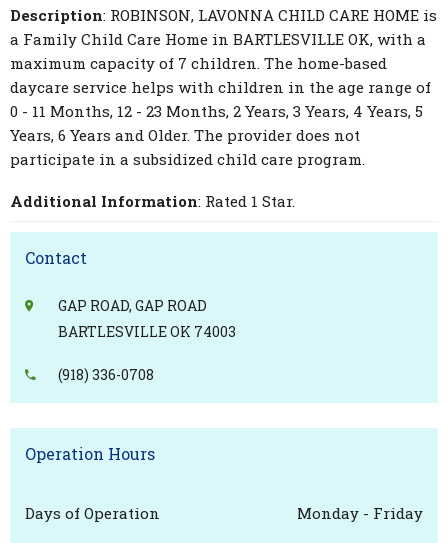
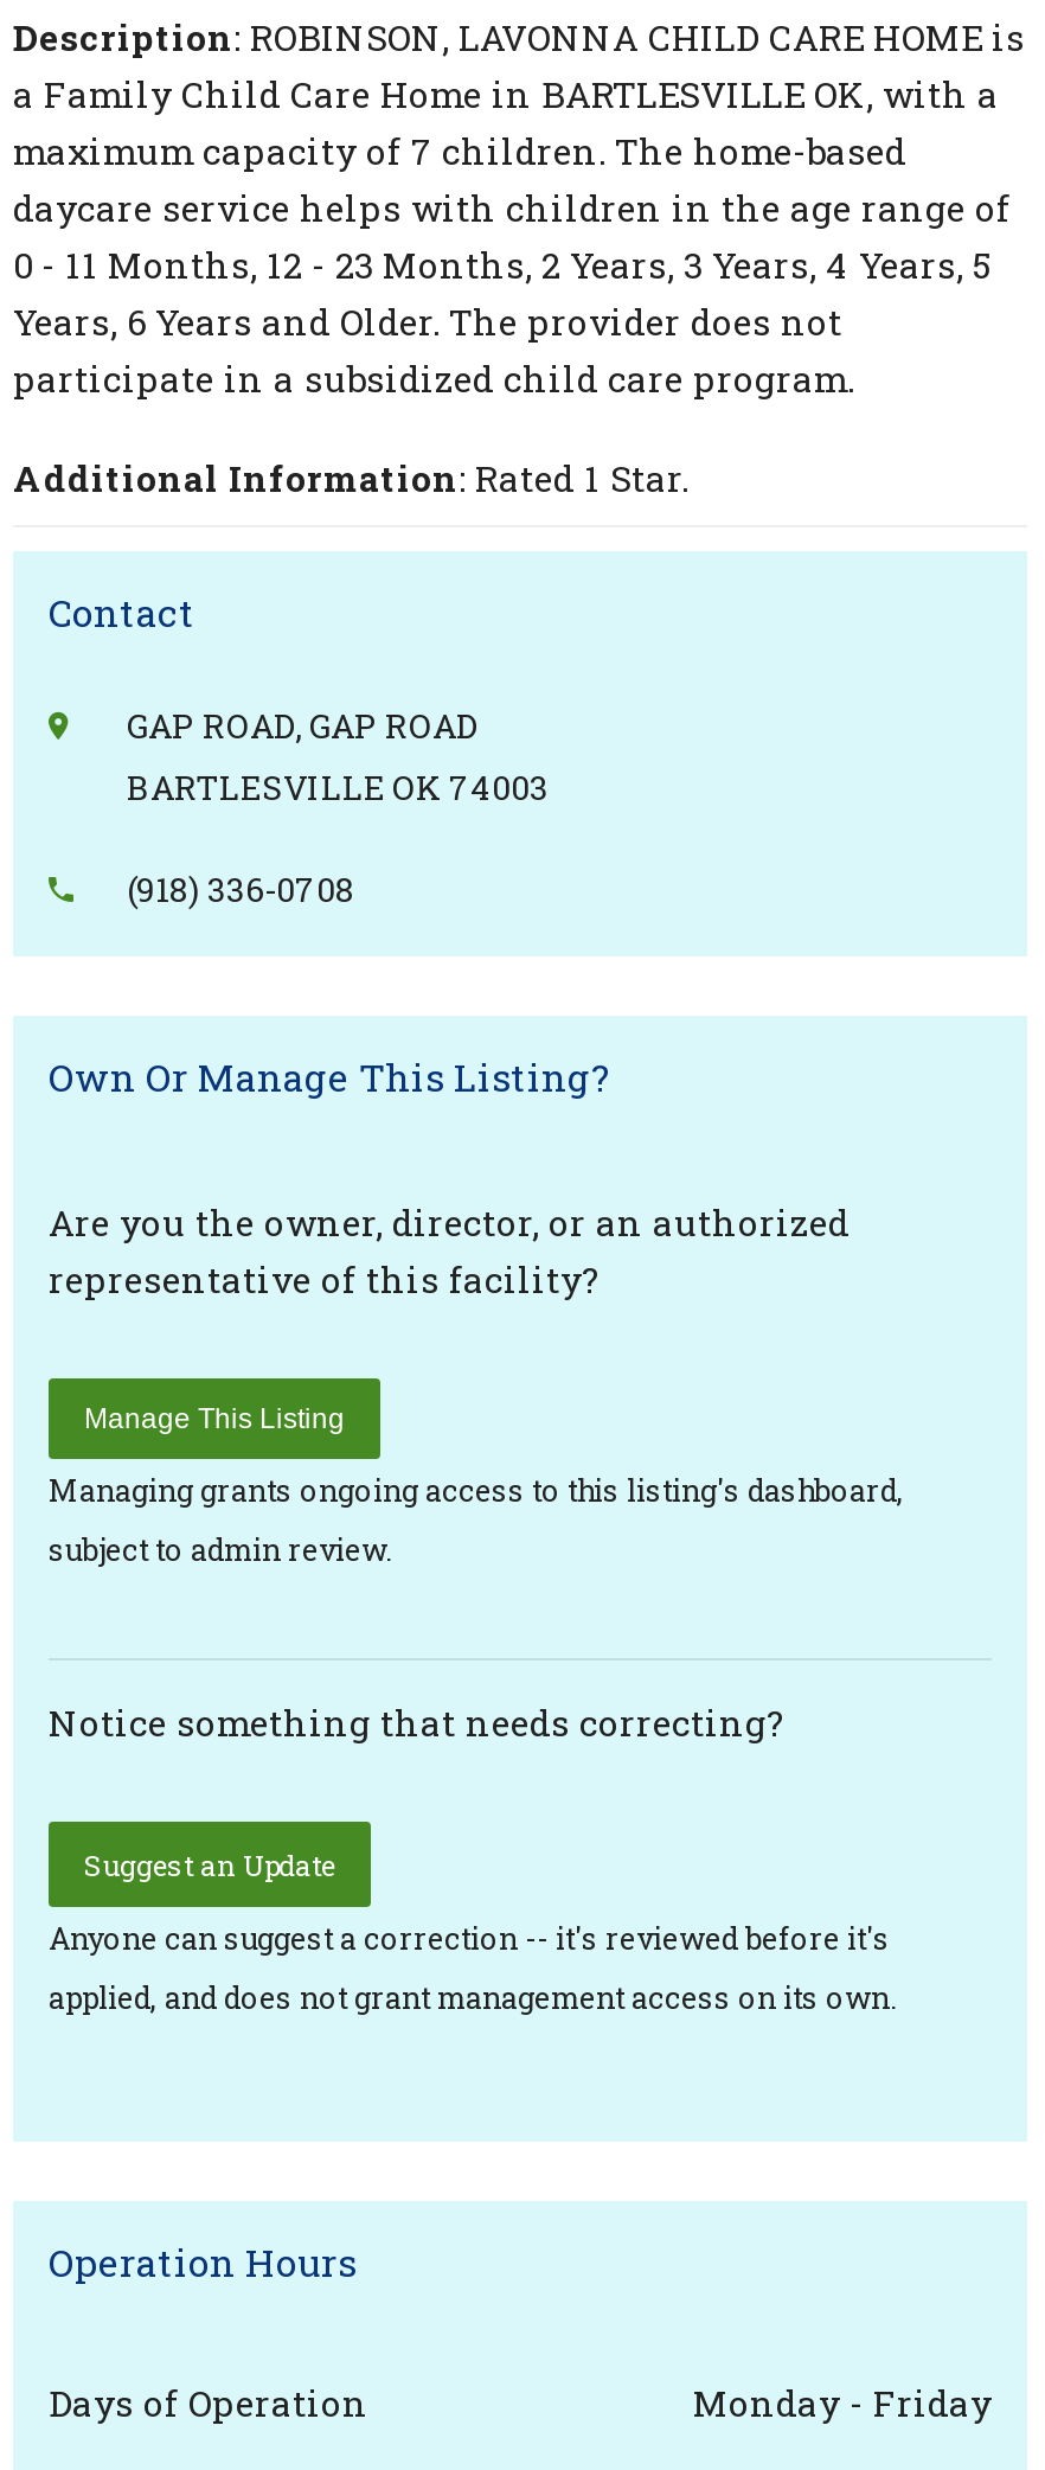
+ Own Or Manage This Listing?
+ Are you the owner, director, or an authorized
+ representative of this facility?
+ Manage This Listing
+ Managing grants ongoing access to this listing's dashboard,
+ subject to admin review.

+ Notice something that needs correcting?
+ Suggest an Update
+ Anyone can suggest a correction -- it's reviewed before it's
+ applied, and does not grant management access on its own.
